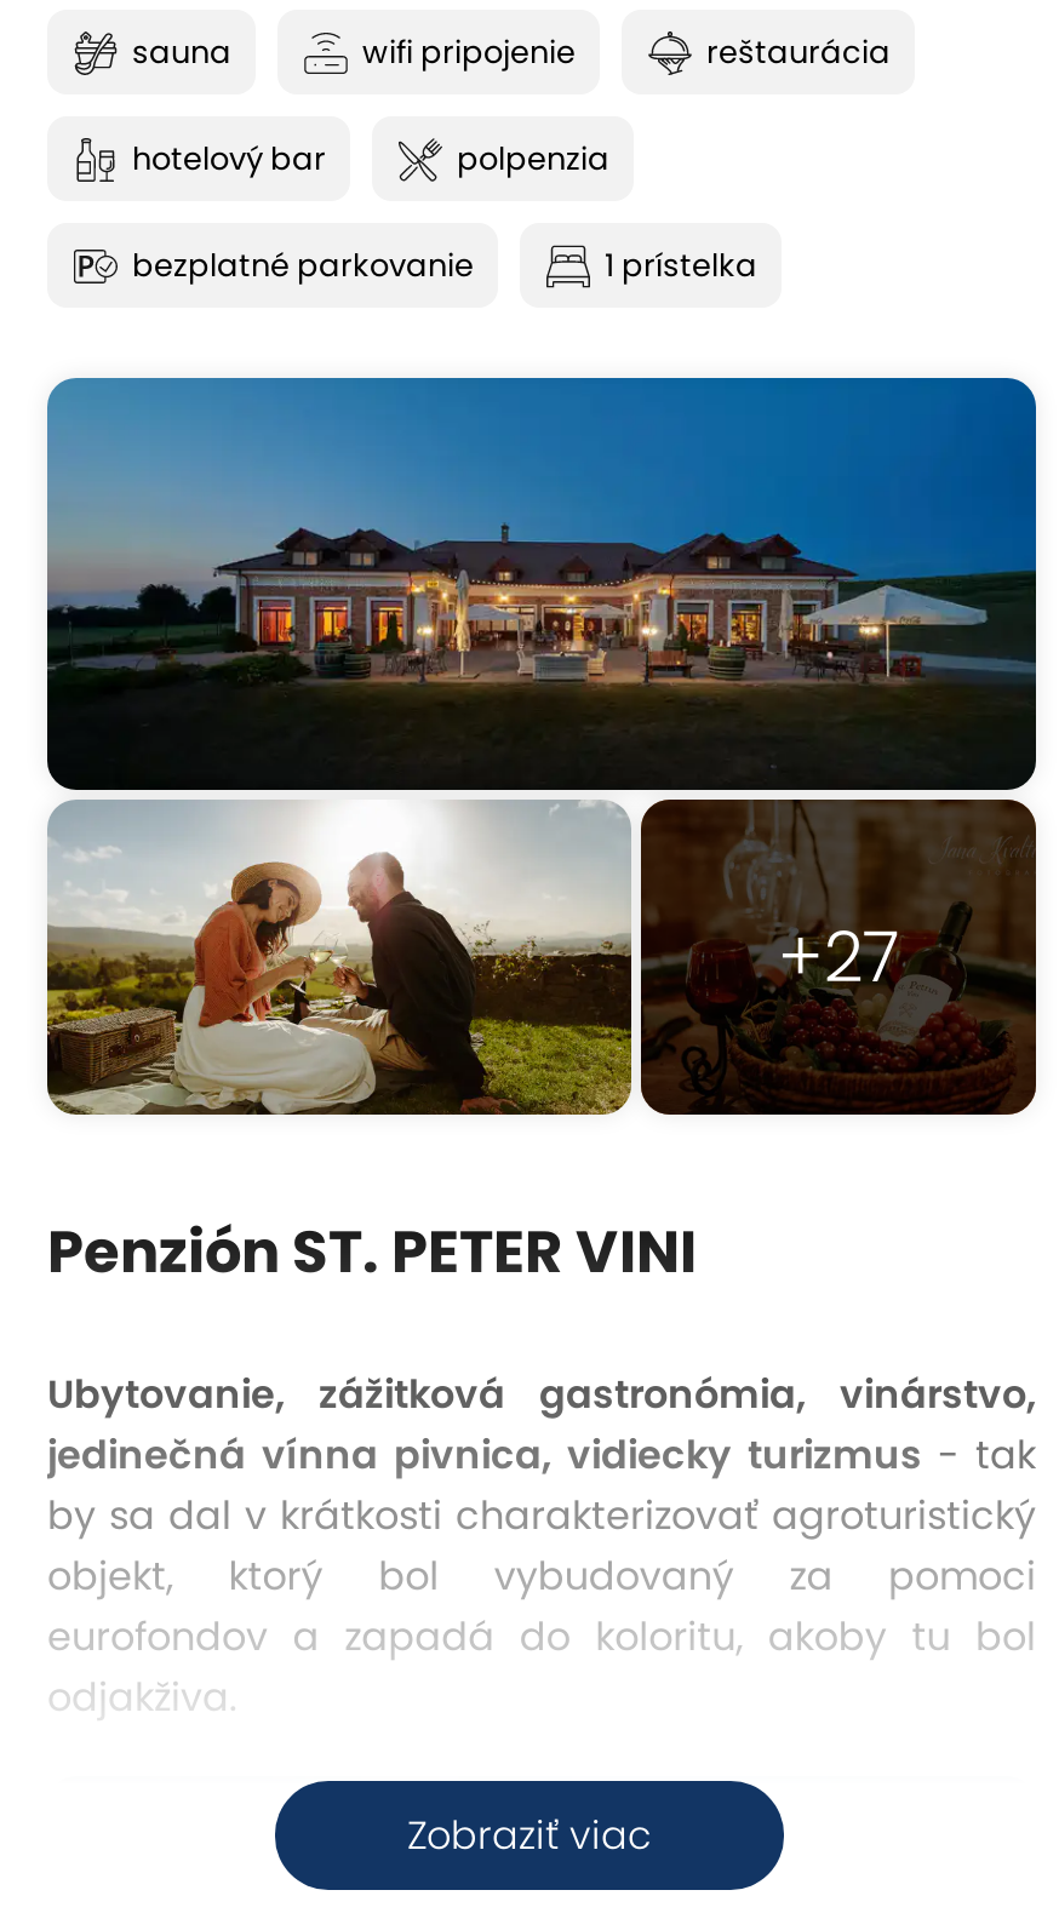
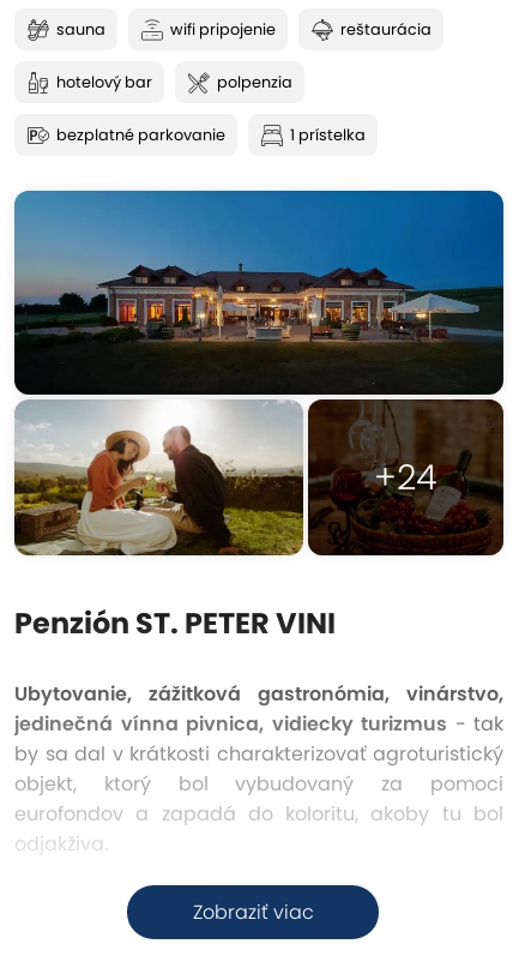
- +27
+ +24
